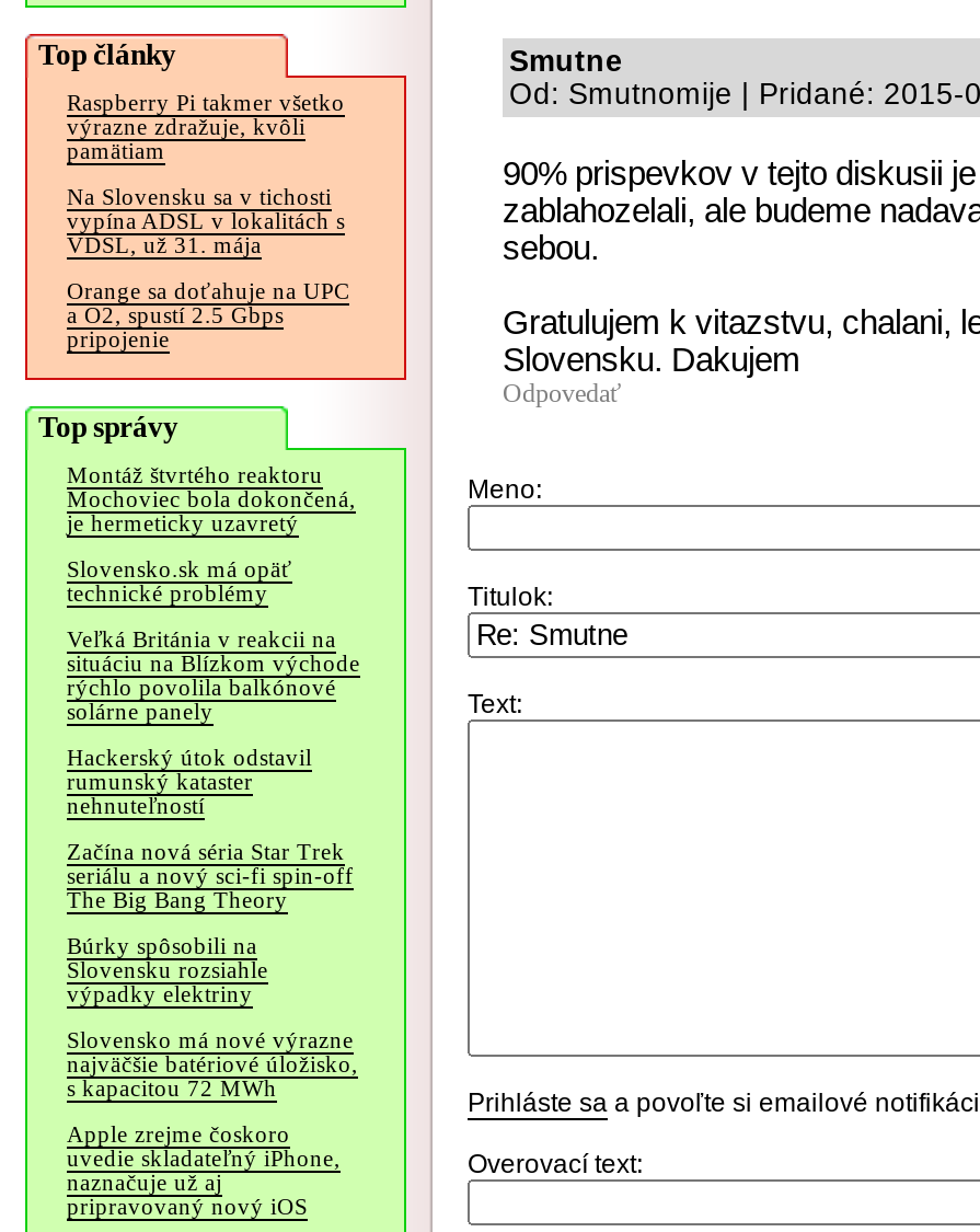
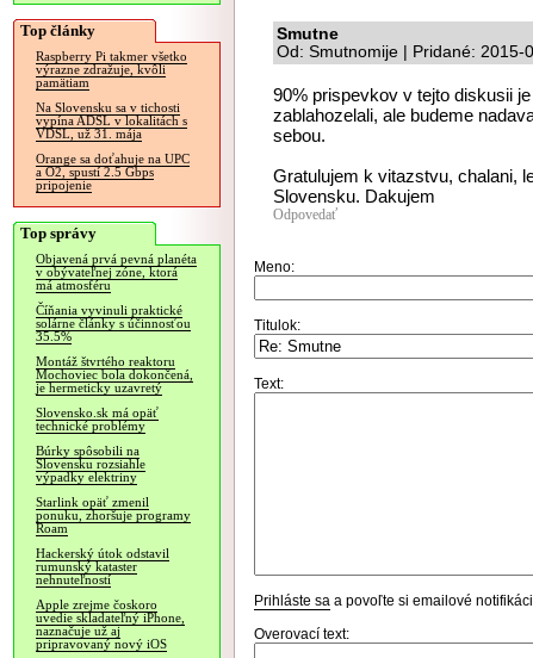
+ Objavená prvá pevná planéta
+ v obývateľnej zóne, ktorá
+ má atmosféru
+ Číňania vyvinuli praktické
+ solárne články s účinnosťou
+ 35.5%

moved down: Montáž štvrtého reaktoru | Mochoviec bola dokončená, | je hermeticky uzavretý | Slovensko.sk má opäť | technické problémy

- Veľká Británia v reakcii na
- situáciu na Blízkom východe
- rýchlo povolila balkónové
- solárne panely
- Začína nová séria Star Trek
- seriálu a nový sci-fi spin-off
- The Big Bang Theory

moved down: Hackerský útok odstavil | rumunský kataster | nehnuteľností

moved up: Búrky spôsobili na | Slovensku rozsiahle | výpadky elektriny

- Slovensko má nové výrazne
- najväčšie batériové úložisko,
- s kapacitou 72 MWh
+ Starlink opäť zmenil
+ ponuku, zhoršuje programy
+ Roam
